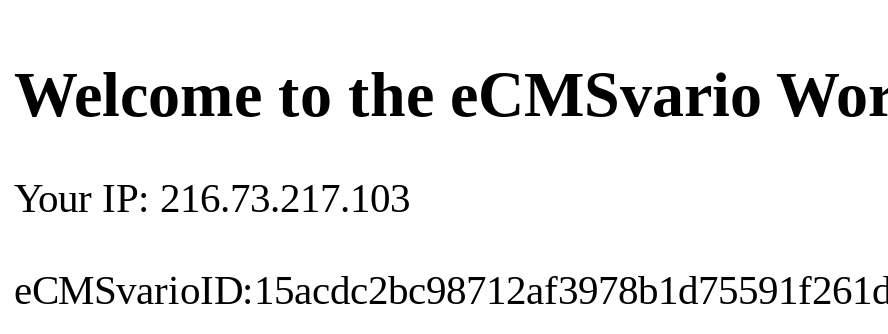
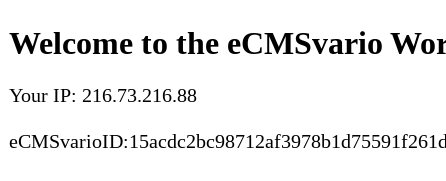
- Your IP: 216.73.217.103
+ Your IP: 216.73.216.88
